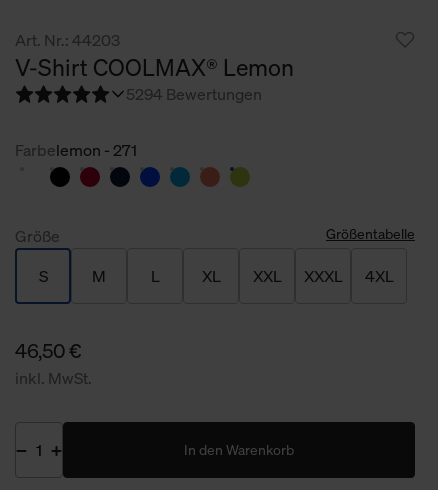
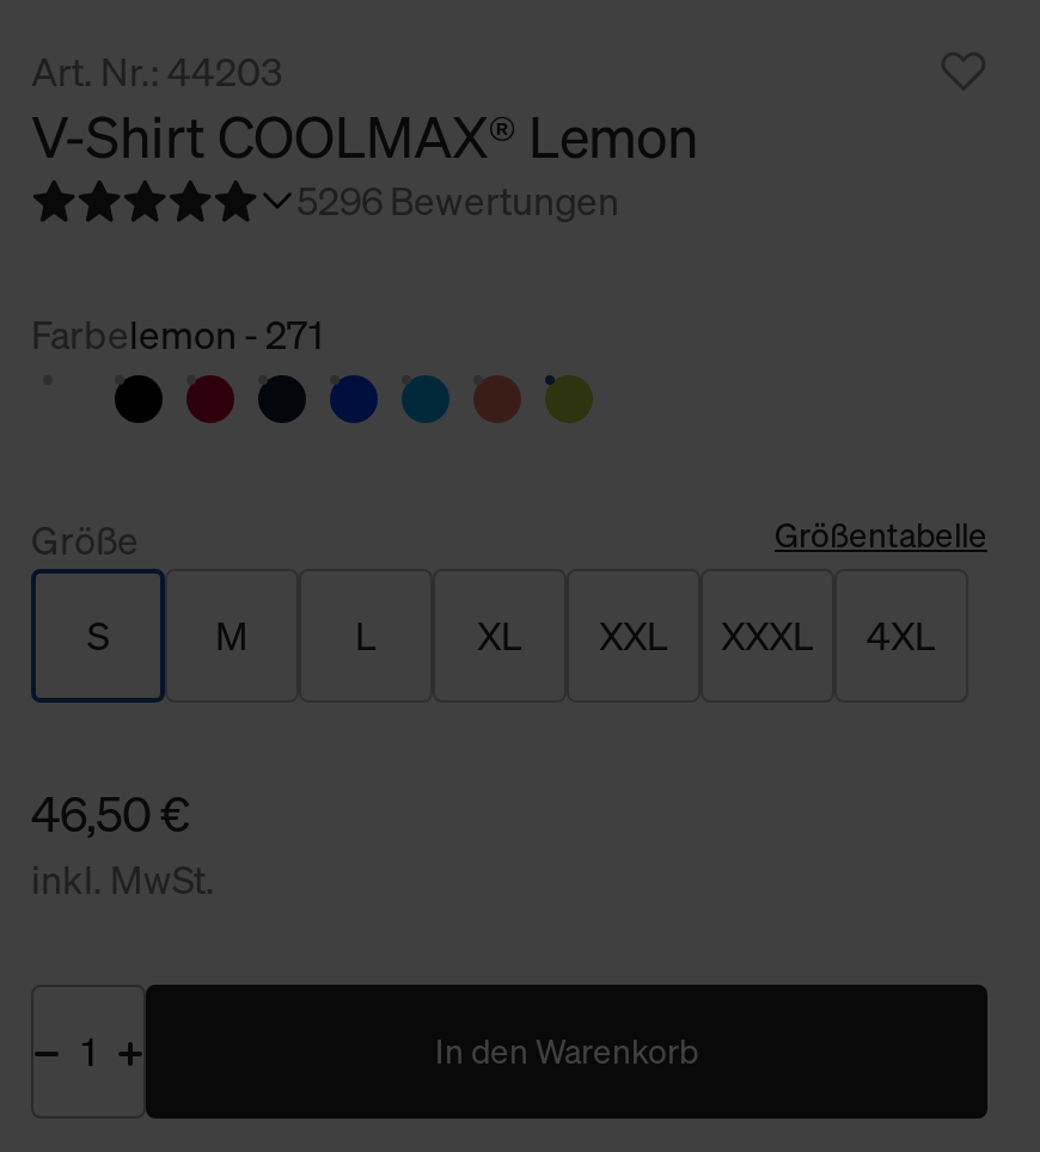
- 5294 Bewertungen
+ 5296 Bewertungen
